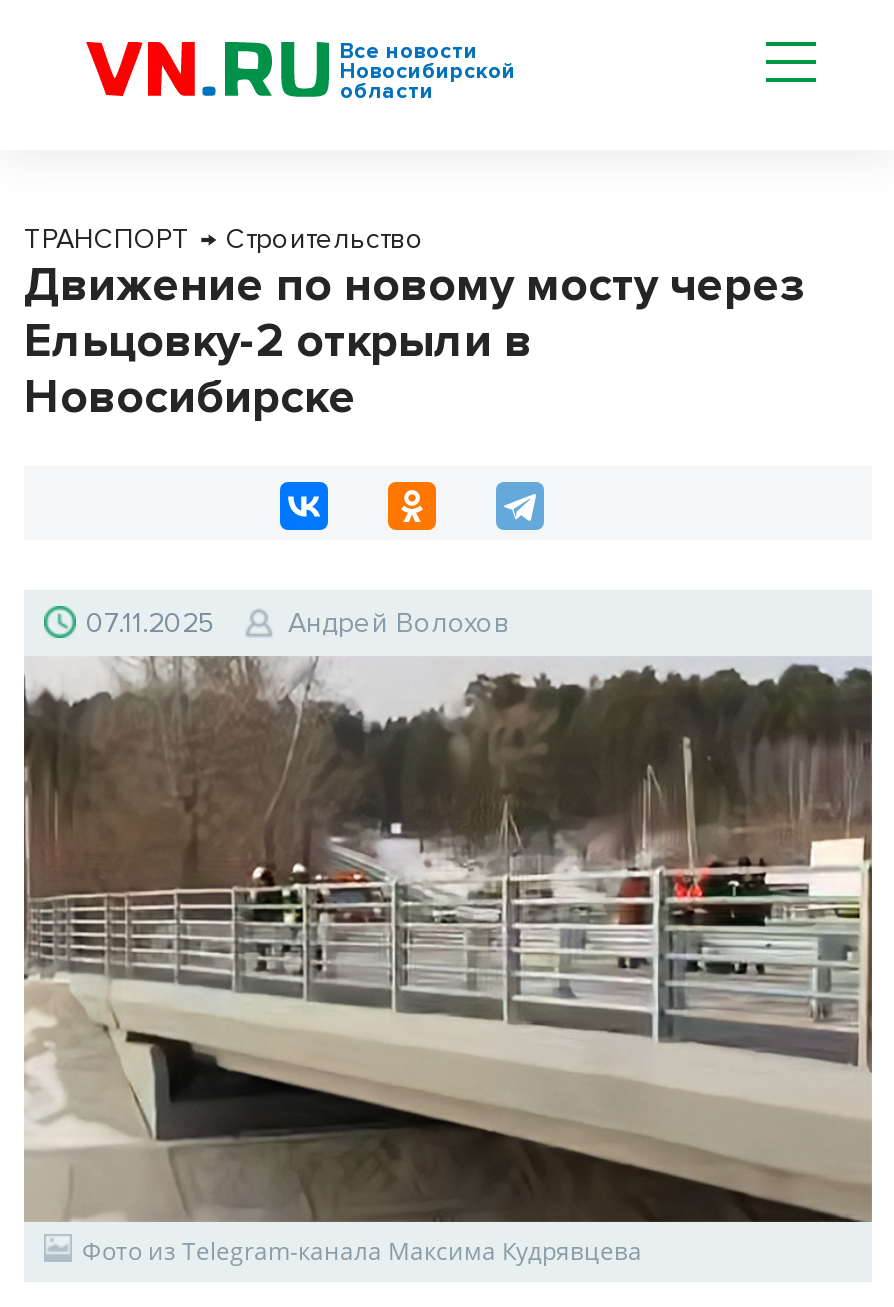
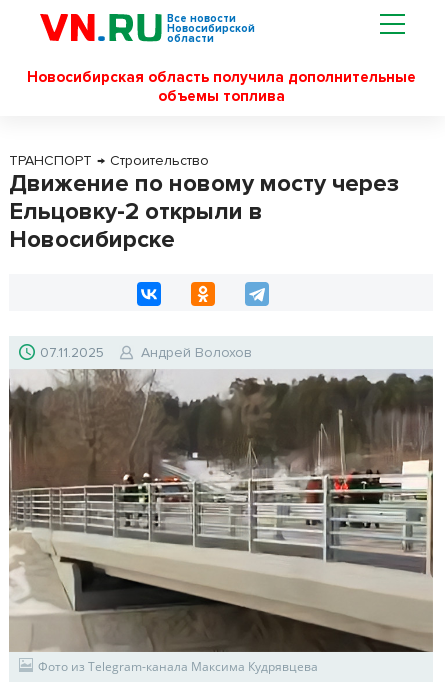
+ Новосибирская область получила дополнительные
+ объемы топлива
